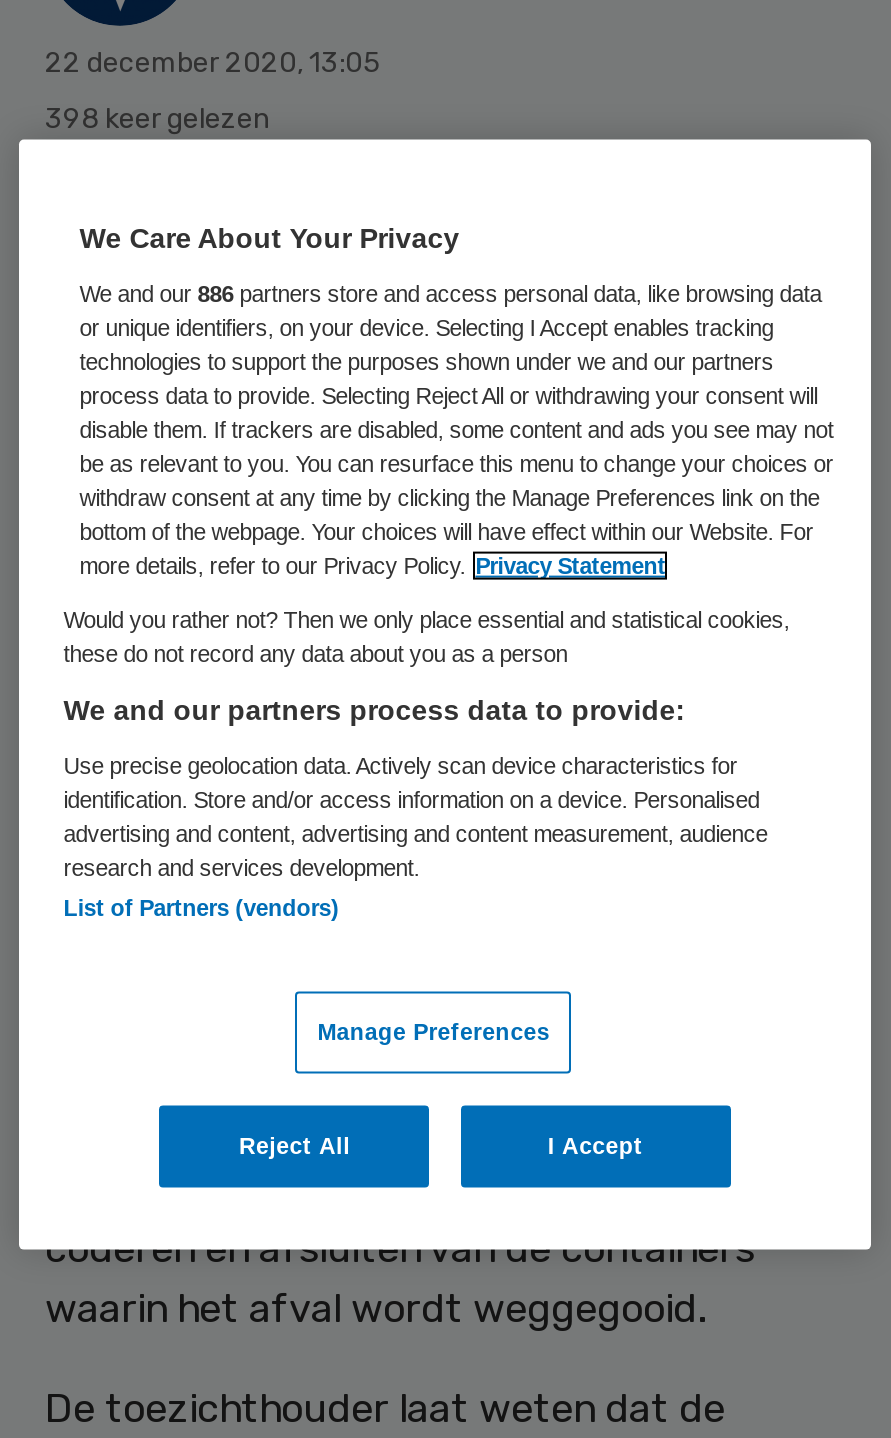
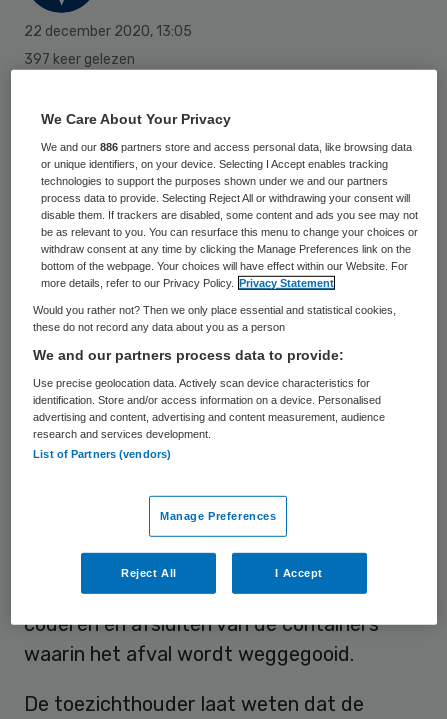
- 398 keer gelezen
+ 397 keer gelezen
